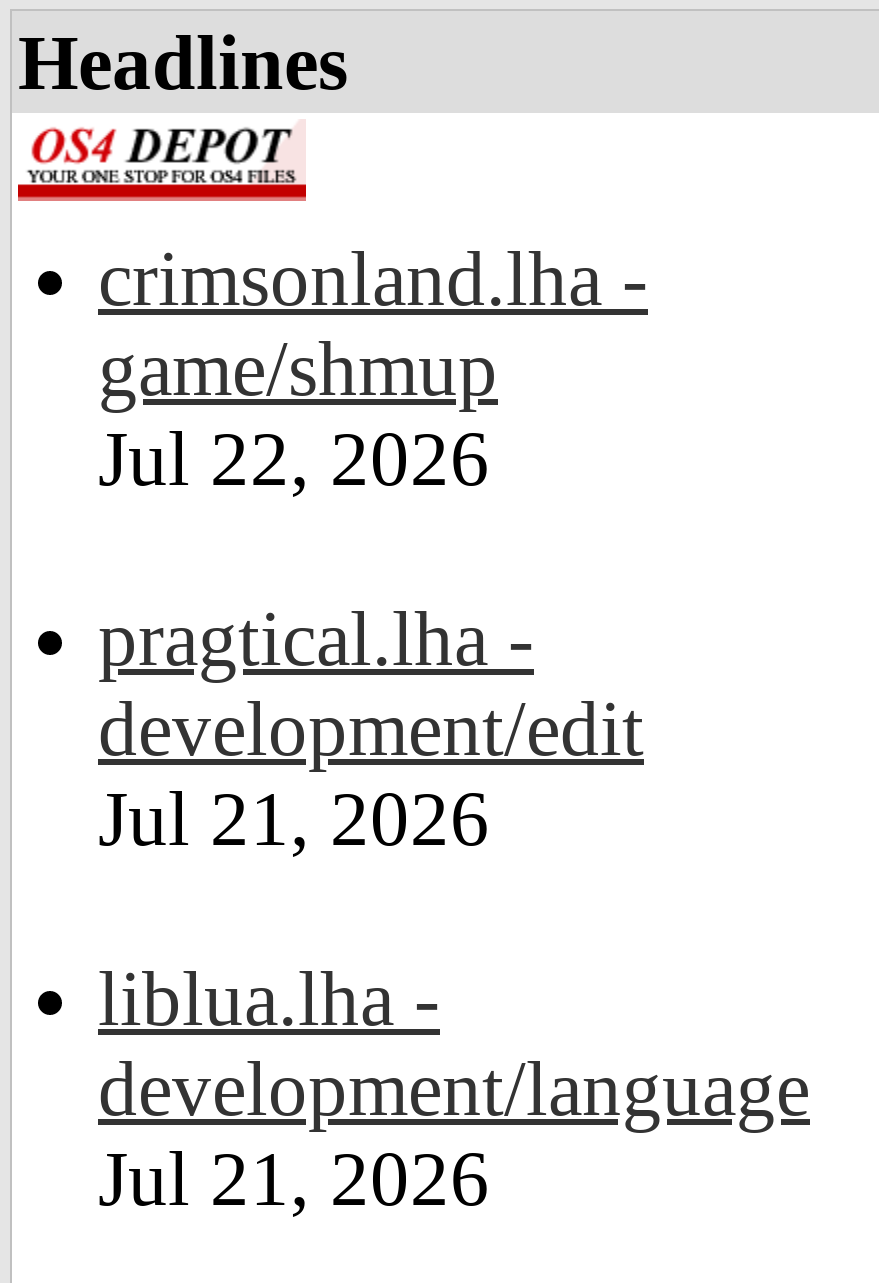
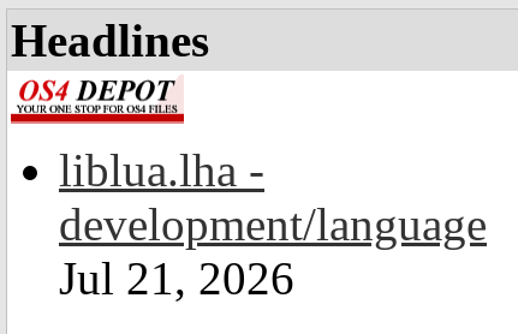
- crimsonland.lha -
- game/shmup
- Jul 22, 2026
- pragtical.lha -
- development/edit
- Jul 21, 2026
